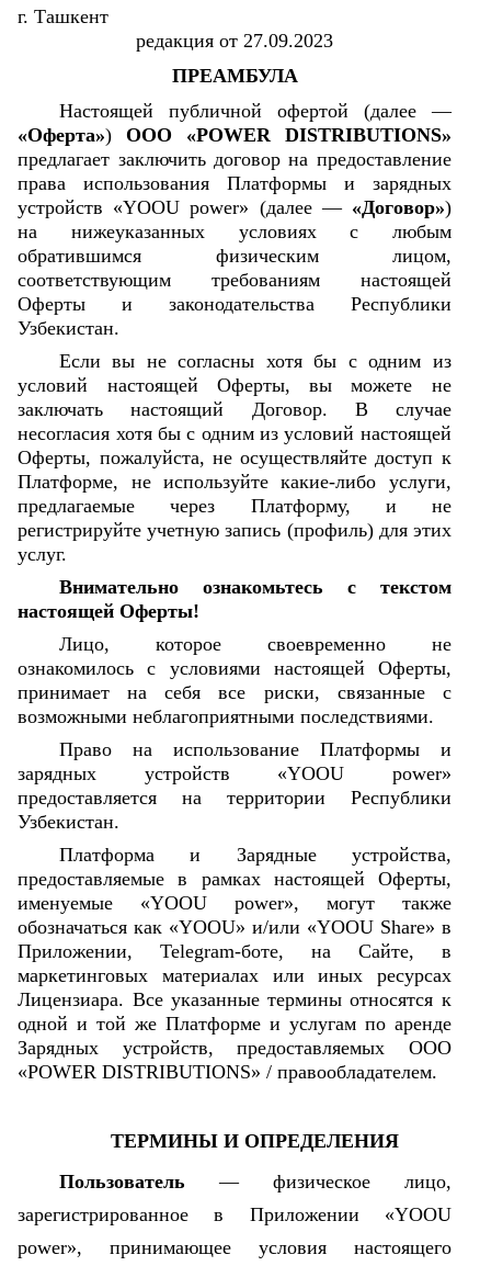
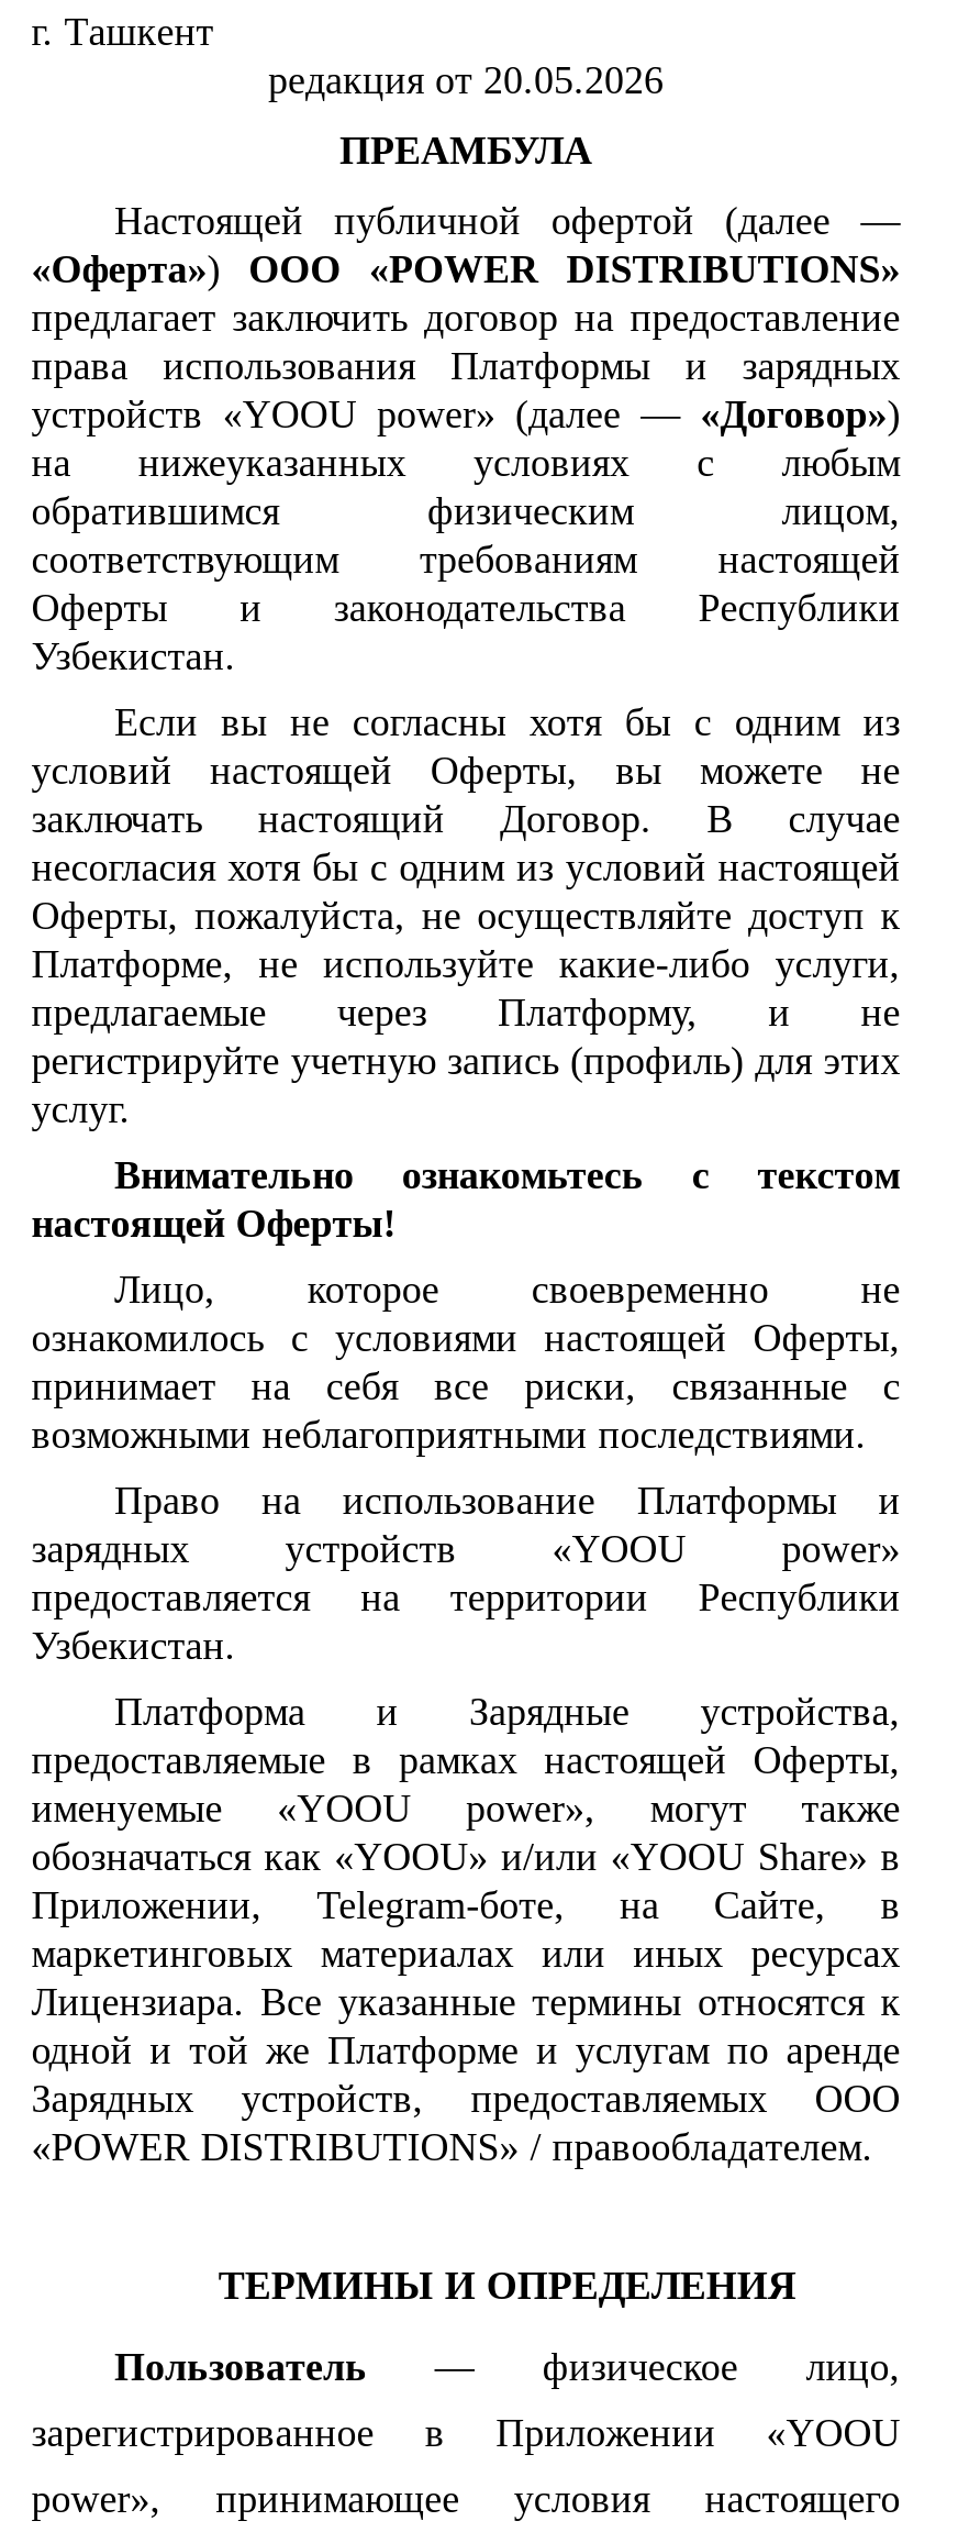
- редакция от 27.09.2023
+ редакция от 20.05.2026
